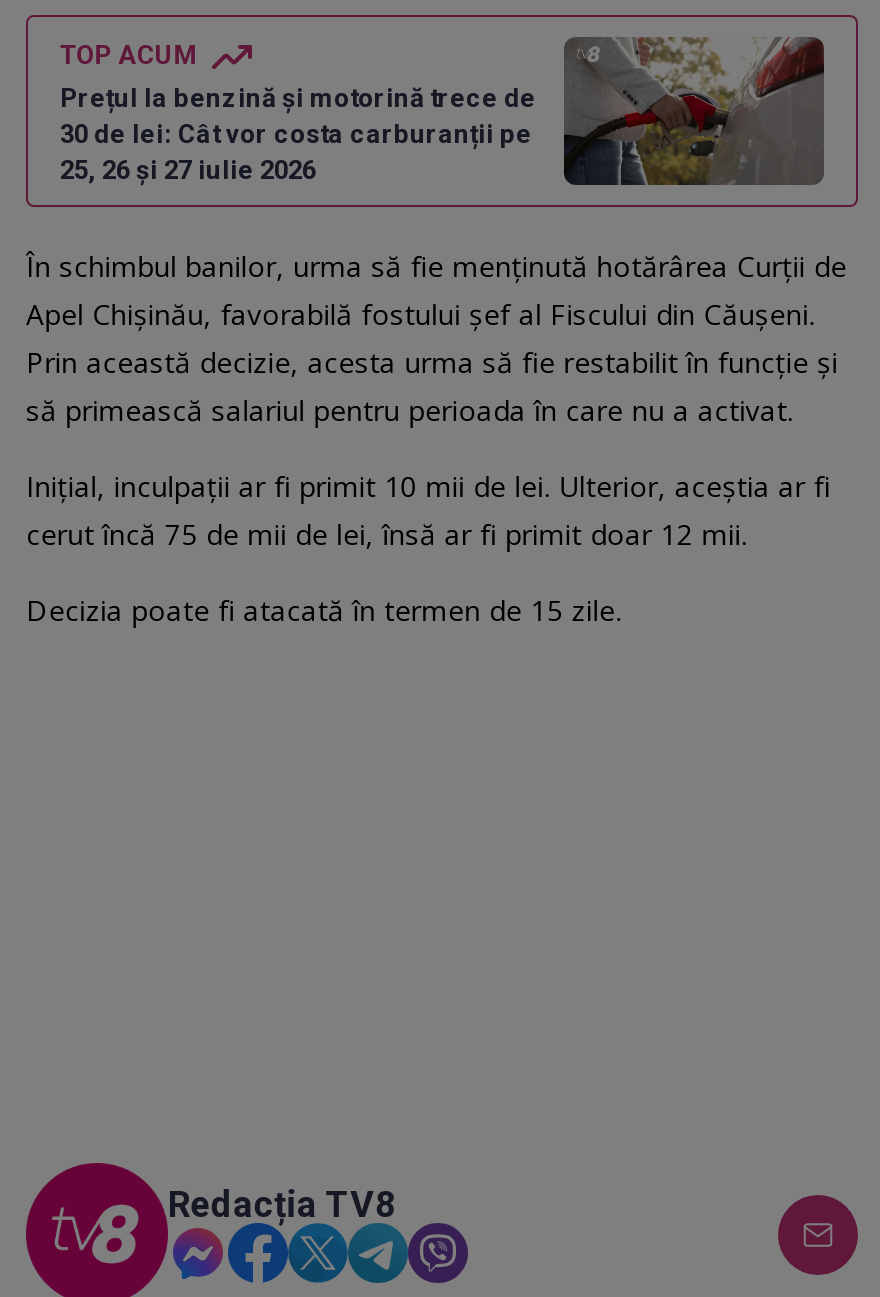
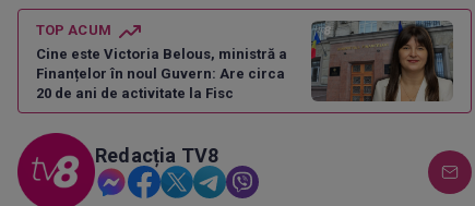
- [image]
- Prețul la benzină și motorină trece de
- 30 de lei: Cât vor costa carburanții pe
- 25, 26 și 27 iulie 2026
- În schimbul banilor, urma să fie menținută hotărârea Curții de
- Apel Chișinău, favorabilă fostului șef al Fiscului din Căușeni.
- Prin această decizie, acesta urma să fie restabilit în funcție și
- să primească salariul pentru perioada în care nu a activat.
- Inițial, inculpații ar fi primit 10 mii de lei. Ulterior, aceștia ar fi
- cerut încă 75 de mii de lei, însă ar fi primit doar 12 mii.
- Decizia poate fi atacată în termen de 15 zile.
+ [image]
+ Cine este Victoria Belous, ministră a
+ Finanțelor în noul Guvern: Are circa
+ 20 de ani de activitate la Fisc
